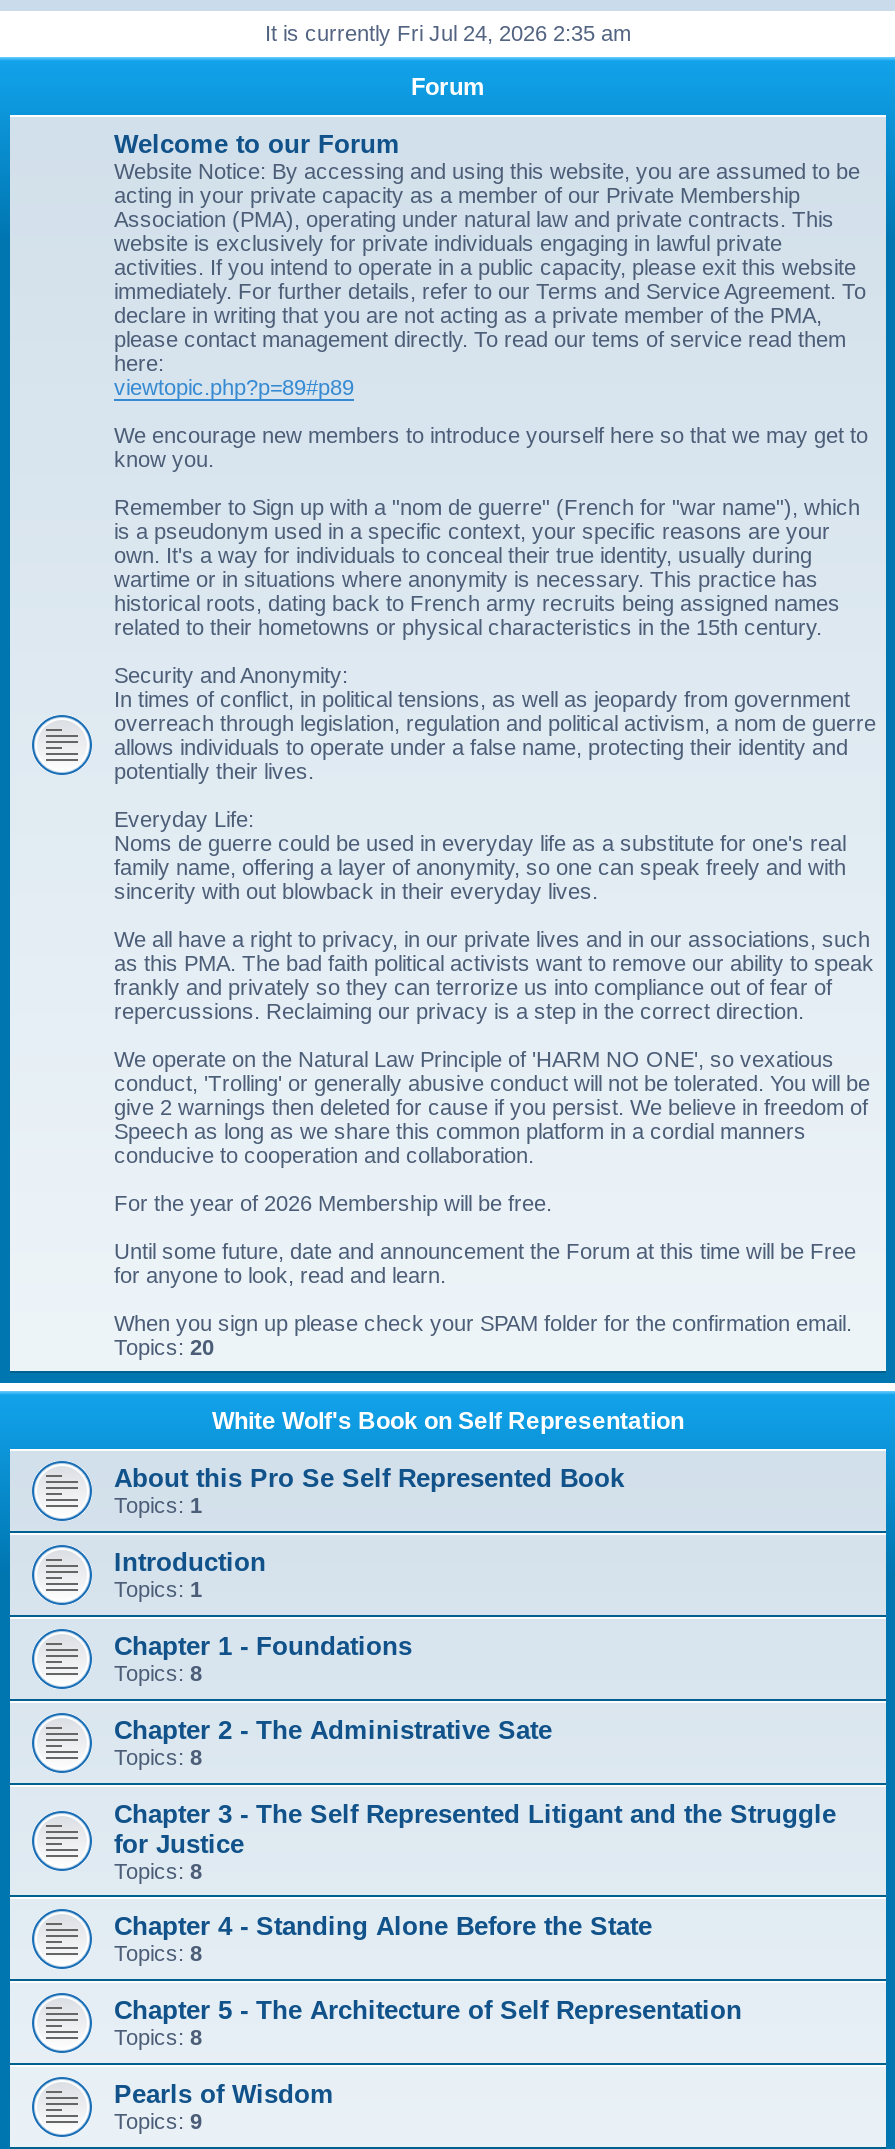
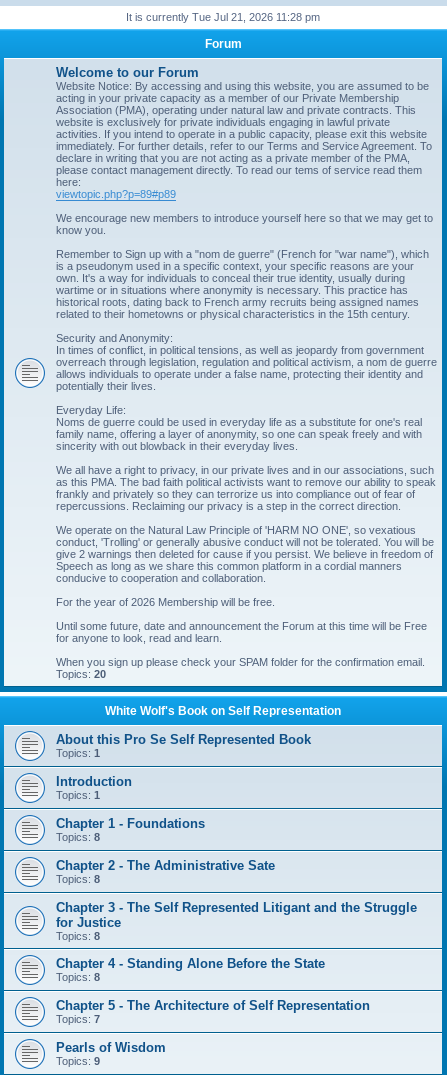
- It is currently Fri Jul 24, 2026 2:35 am
+ It is currently Tue Jul 21, 2026 11:28 pm

- Topics: 8
+ Topics: 7
